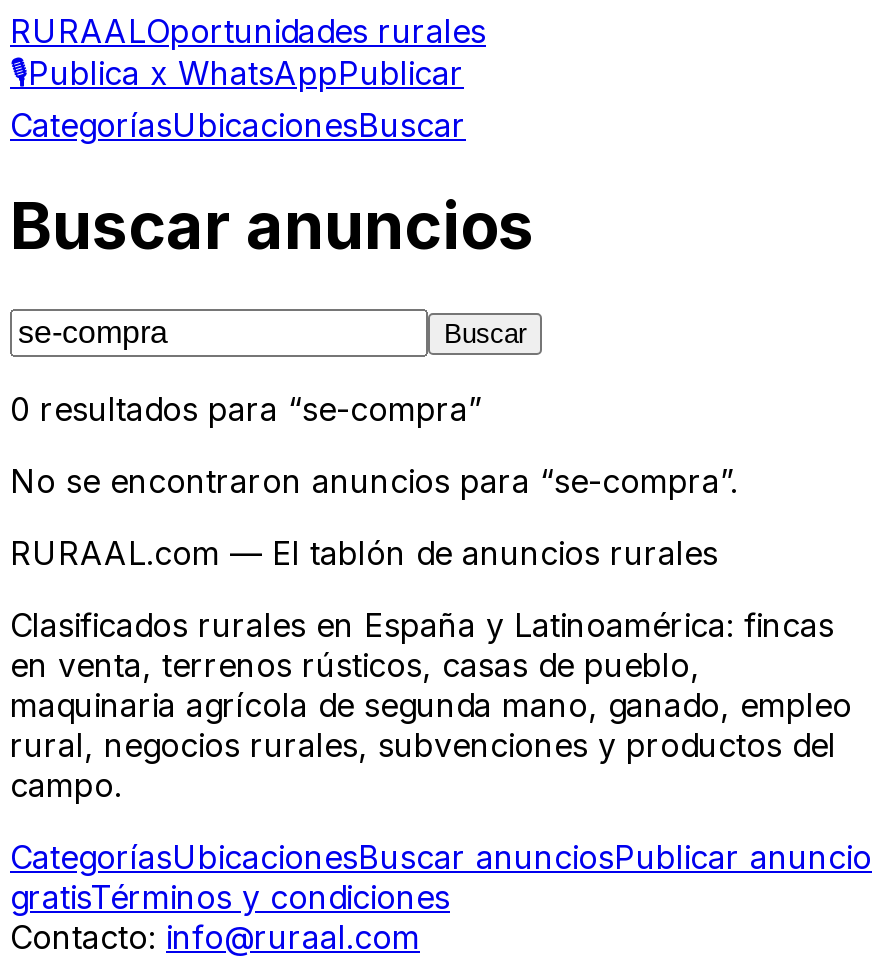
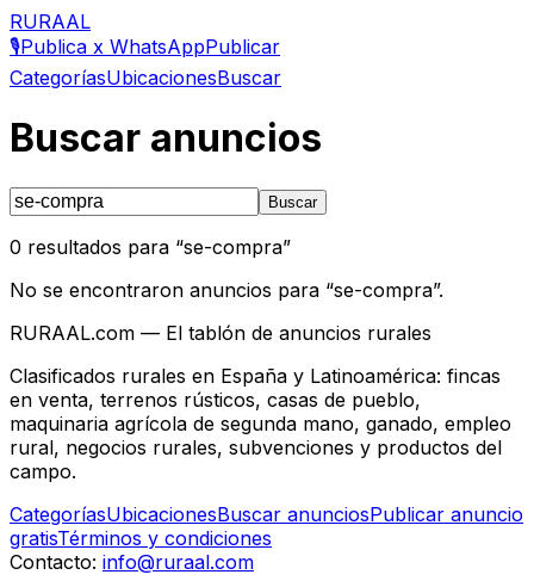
- RURAALOportunidades rurales
+ RURAAL
